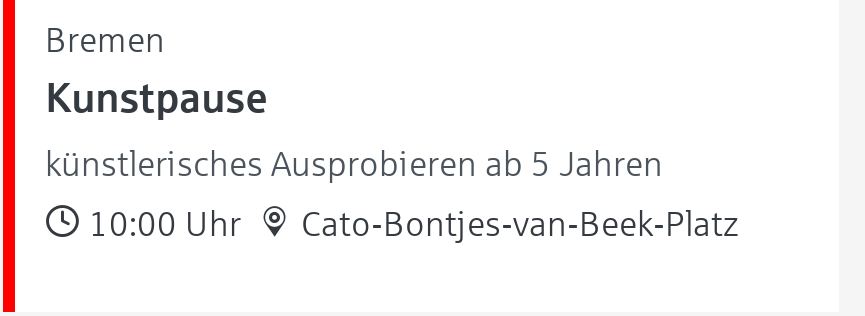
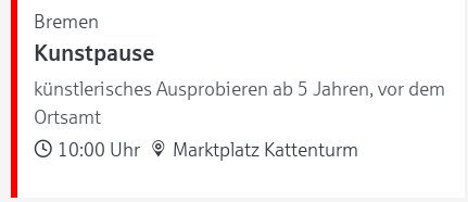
- künstlerisches Ausprobieren ab 5 Jahren
+ künstlerisches Ausprobieren ab 5 Jahren, vor dem
+ Ortsamt

- Cato-Bontjes-van-Beek-Platz
+ Marktplatz Kattenturm
